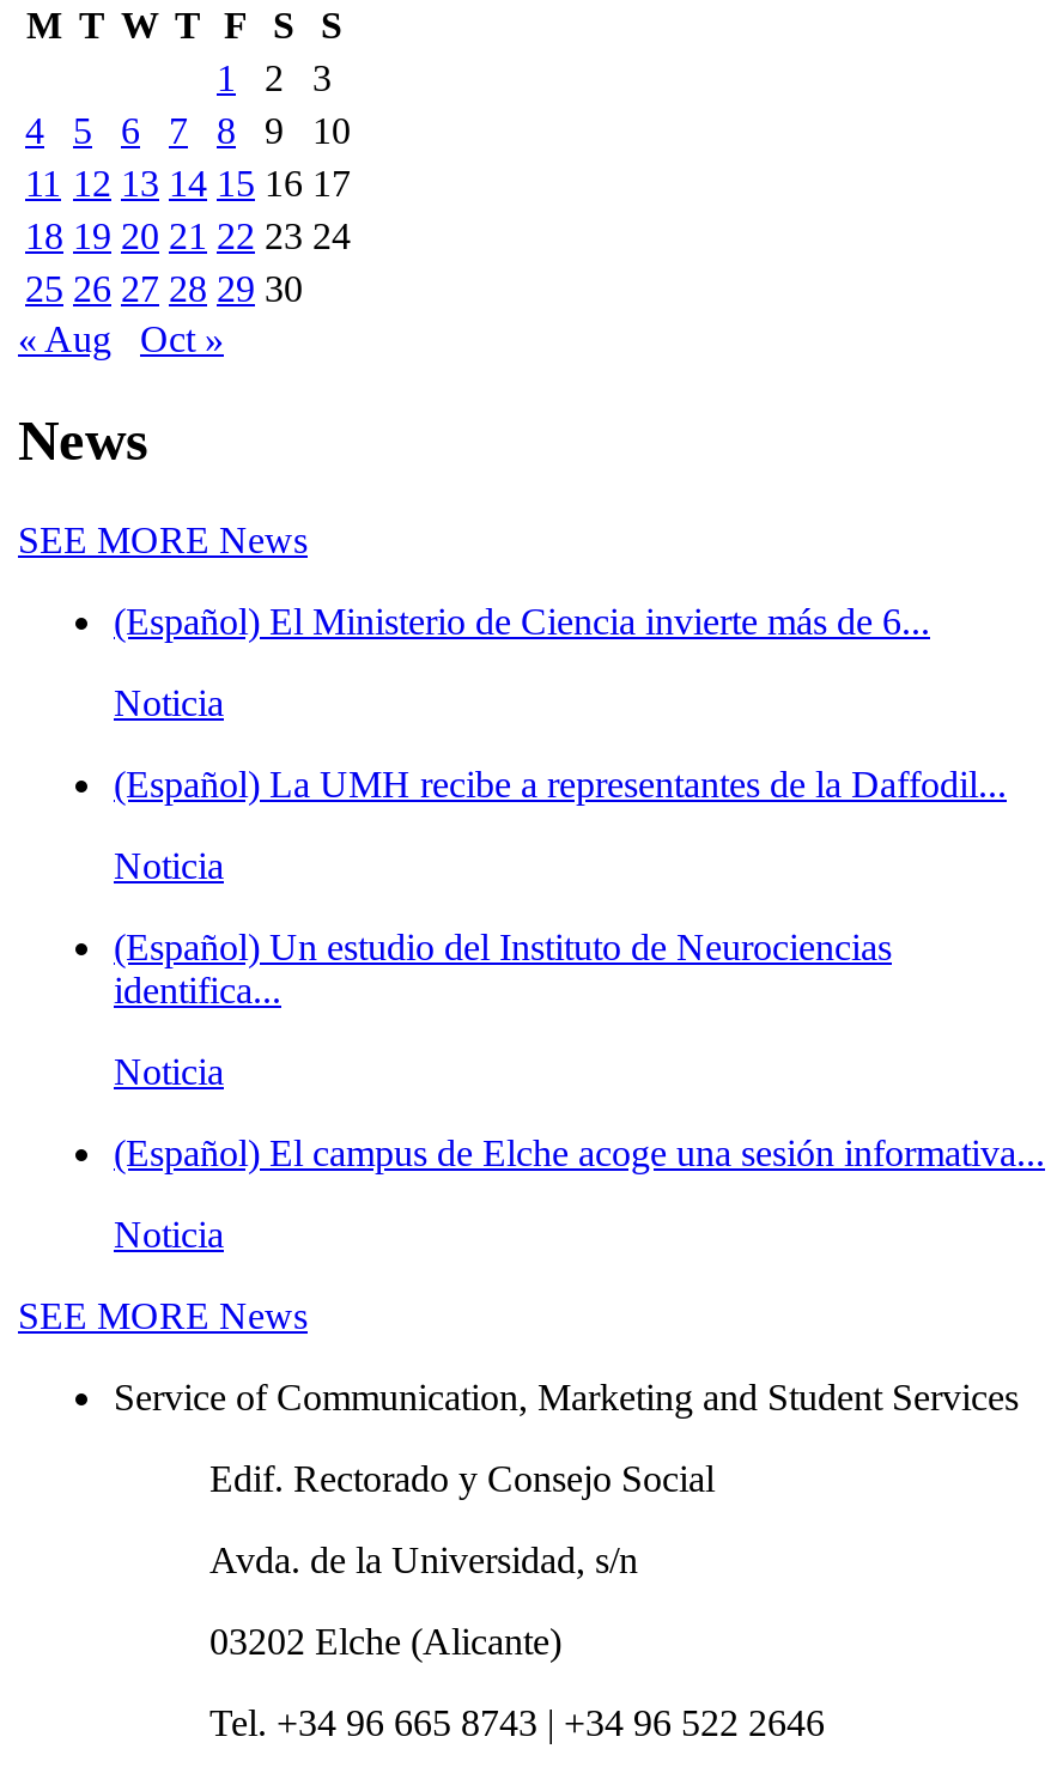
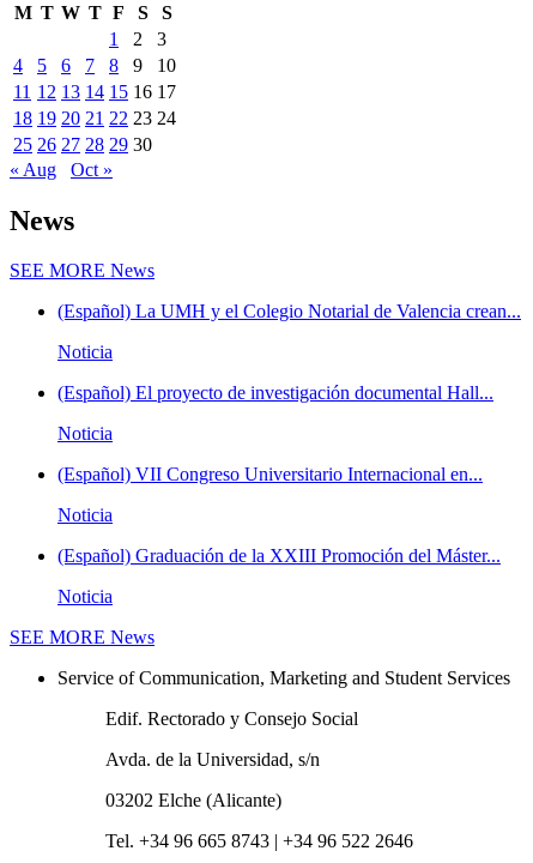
- (Español) El Ministerio de Ciencia invierte más de 6...
+ (Español) La UMH y el Colegio Notarial de Valencia crean...

- (Español) La UMH recibe a representantes de la Daffodil...
+ (Español) El proyecto de investigación documental Hall...

- (Español) Un estudio del Instituto de Neurociencias
- identifica...
+ (Español) VII Congreso Universitario Internacional en...

- (Español) El campus de Elche acoge una sesión informativa...
+ (Español) Graduación de la XXIII Promoción del Máster...
